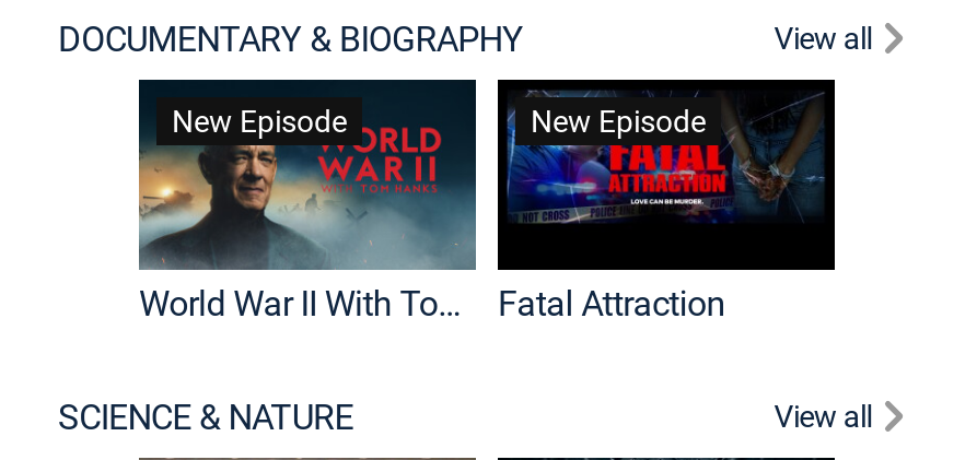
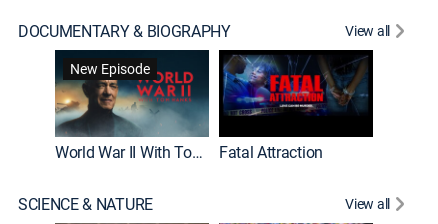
- New Episode
